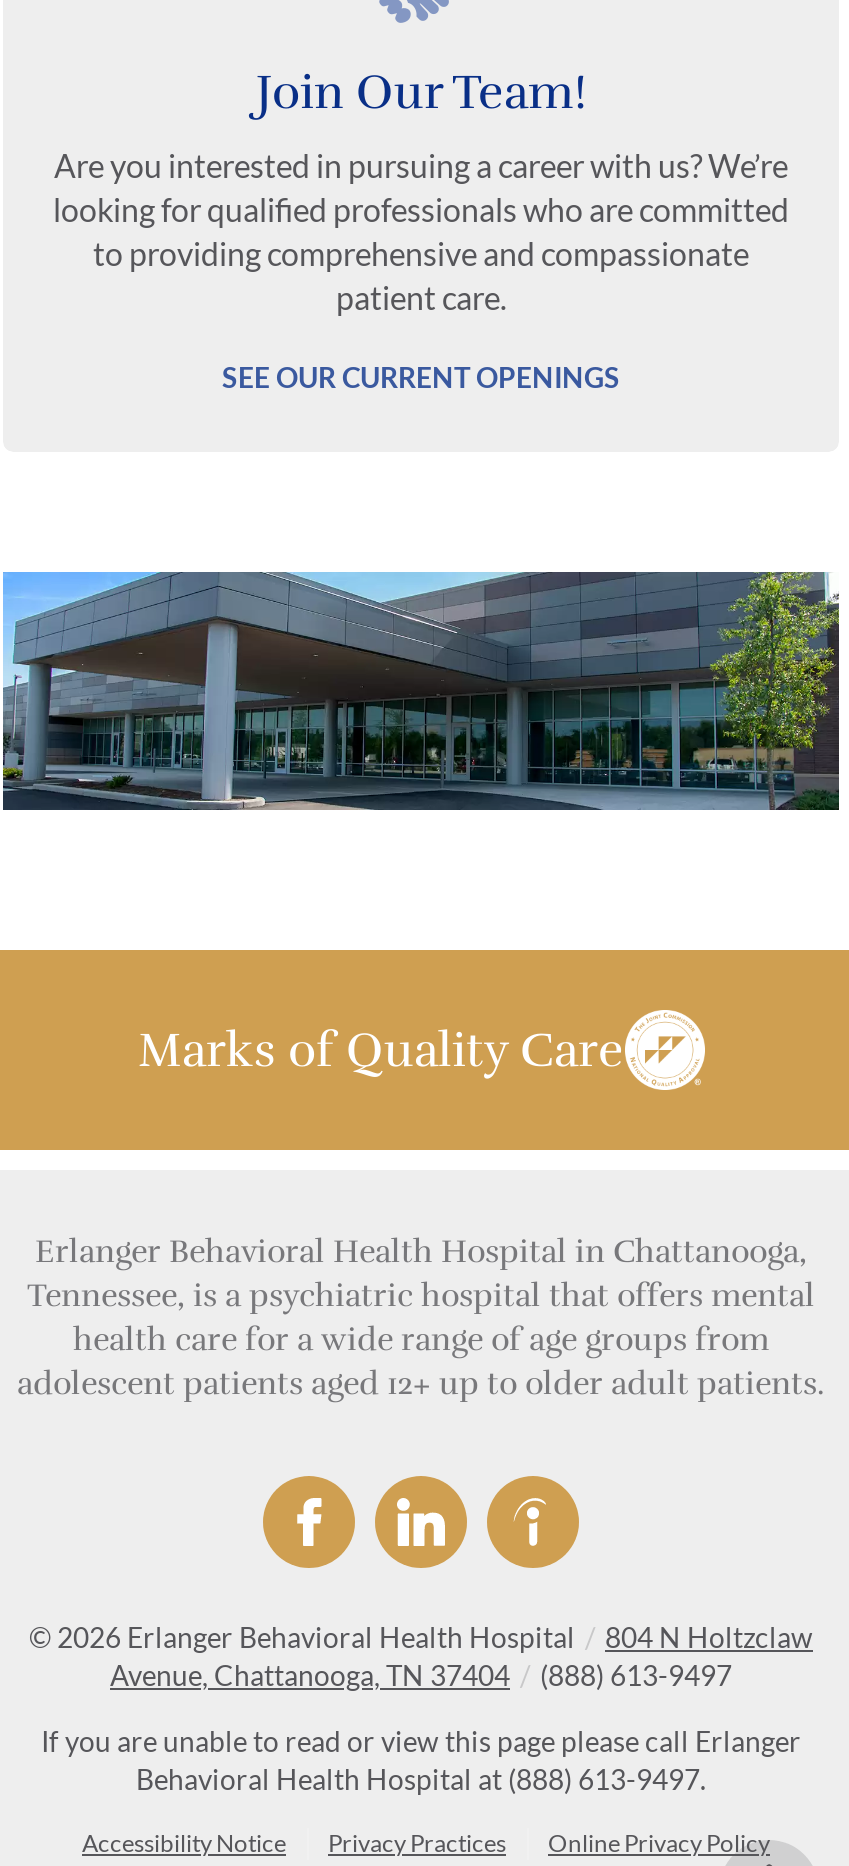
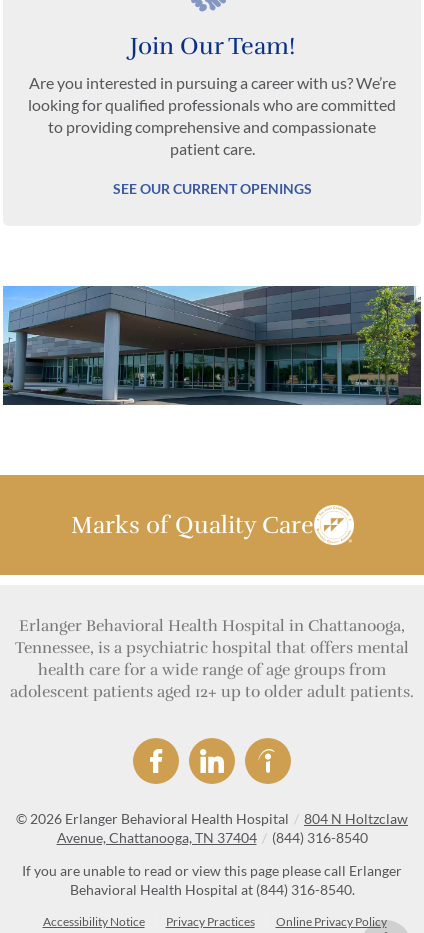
- Avenue, Chattanooga, TN 37404 / (888) 613-9497
+ Avenue, Chattanooga, TN 37404 / (844) 316-8540

- Behavioral Health Hospital at (888) 613-9497.
+ Behavioral Health Hospital at (844) 316-8540.
